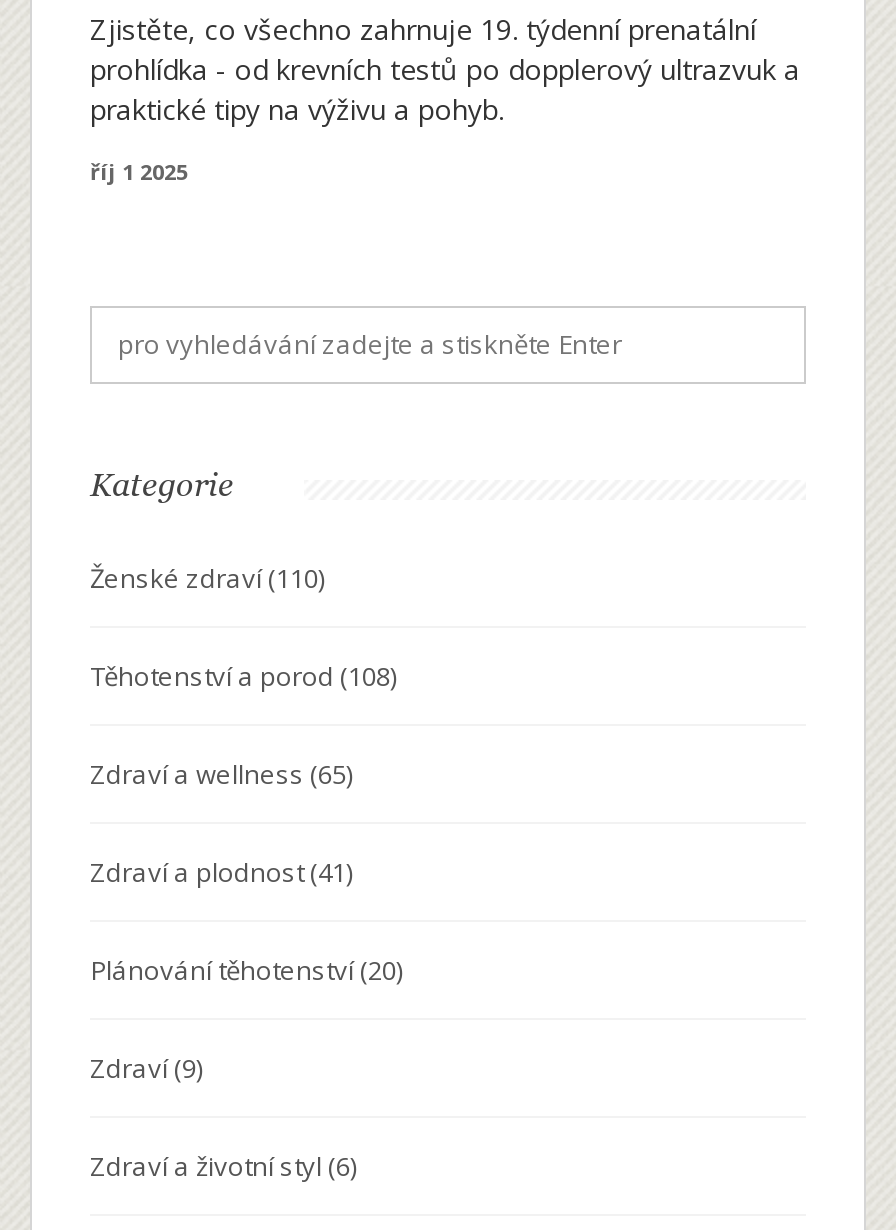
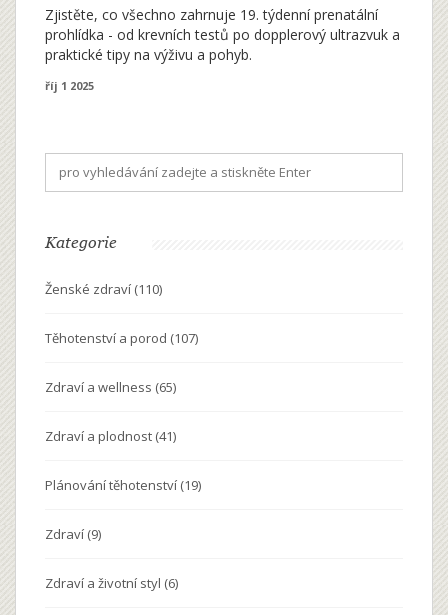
- Těhotenství a porod (108)
+ Těhotenství a porod (107)

- Plánování těhotenství(20)
+ Plánování těhotenství(19)
